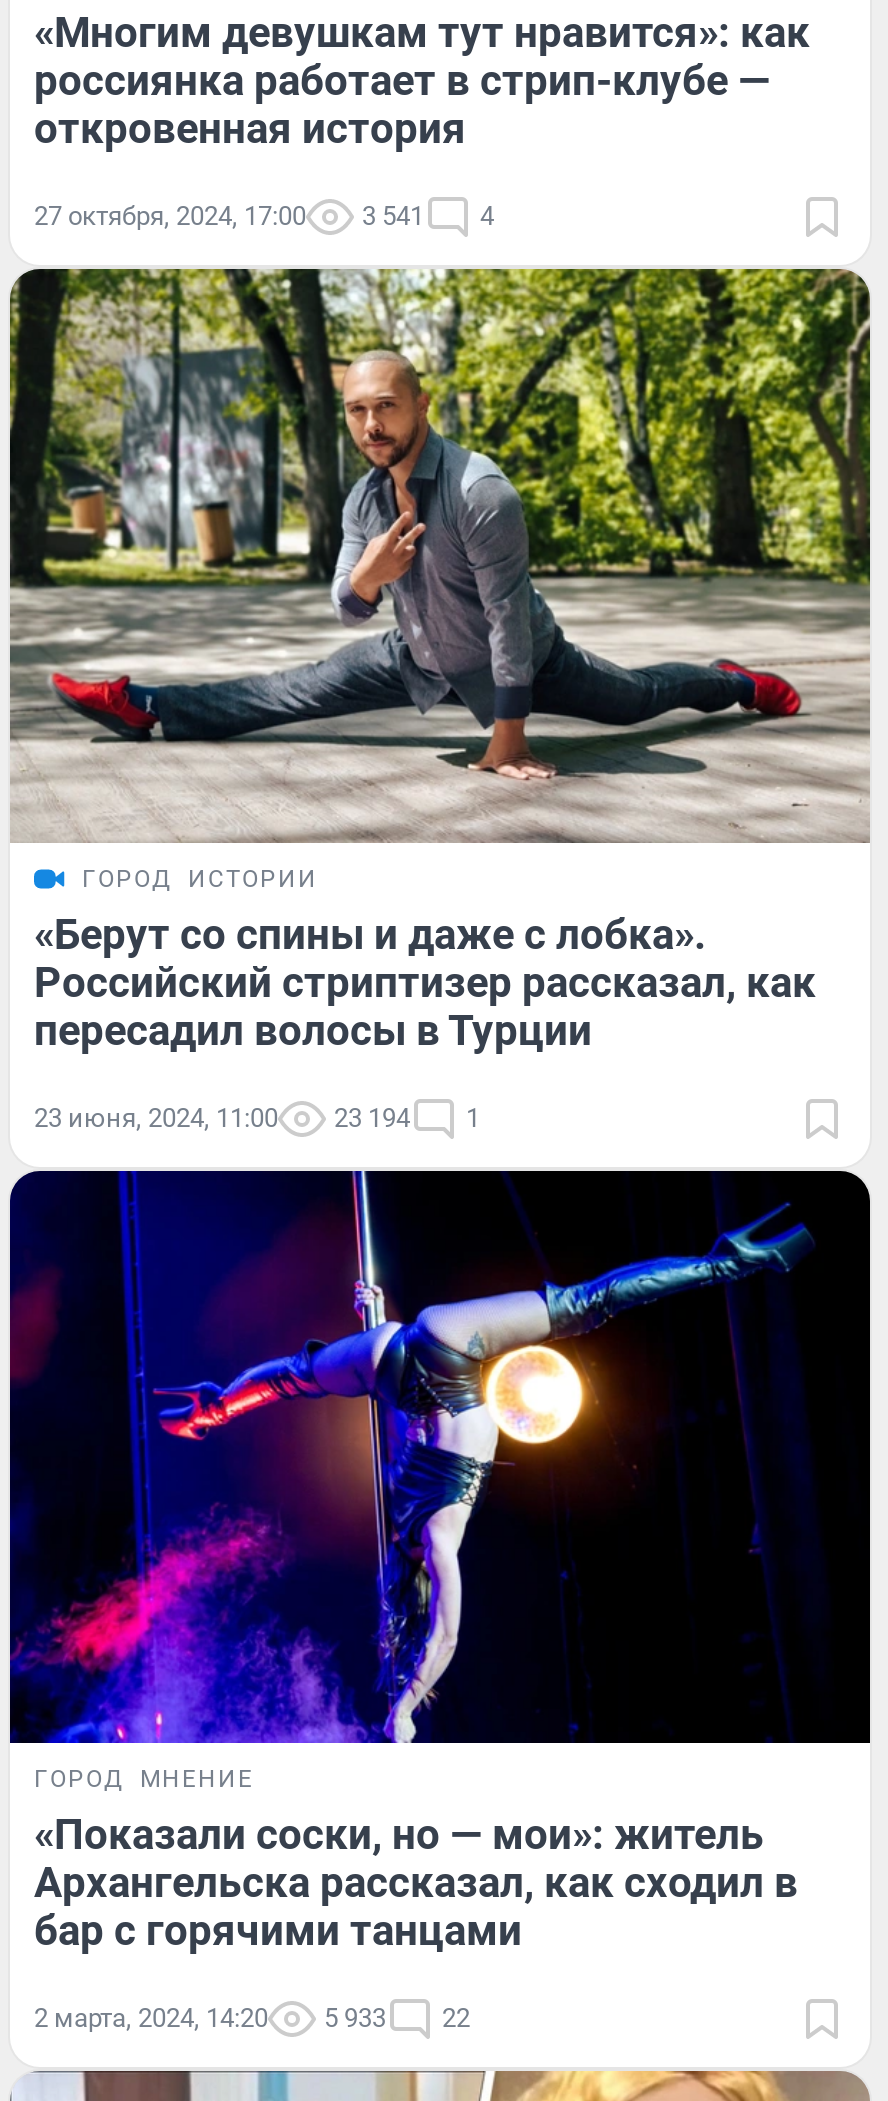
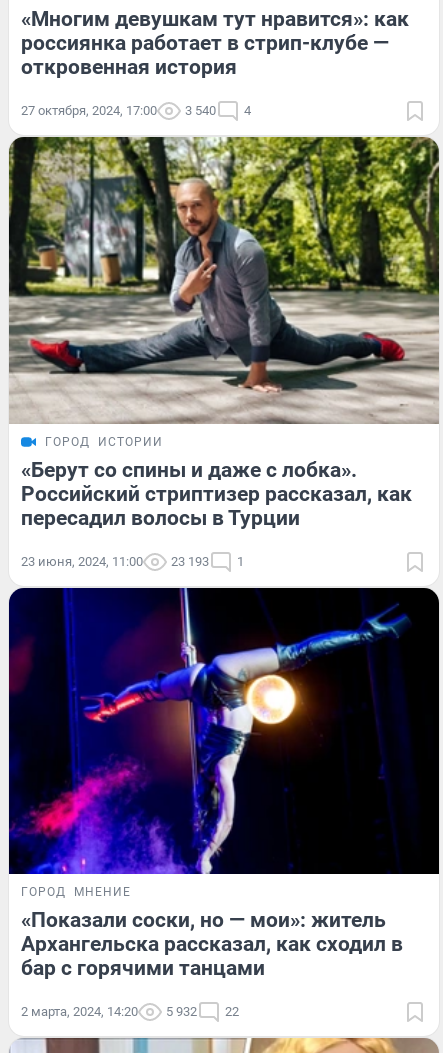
- 27 октября, 2024, 17:00 3 541 4
+ 27 октября, 2024, 17:00 3 540 4

- 23 июня, 2024, 11:00 23 194 1
+ 23 июня, 2024, 11:00 23 193 1

- 2 марта, 2024, 14:20 5 933 22
+ 2 марта, 2024, 14:20 5 932 22
